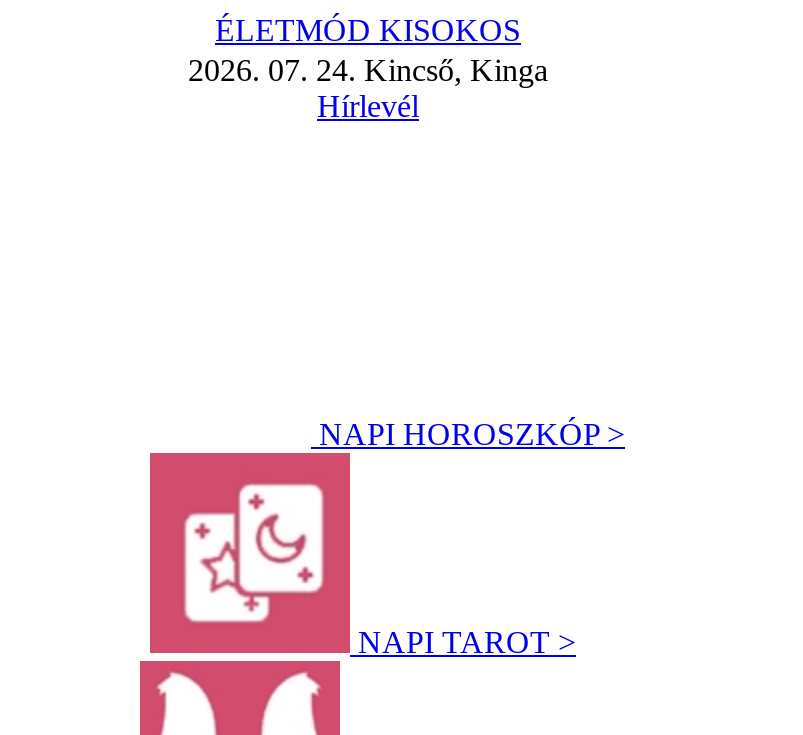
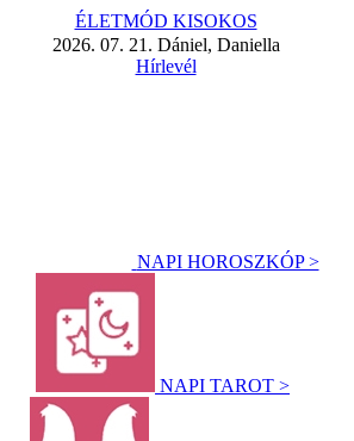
- 2026. 07. 24. Kincső, Kinga
+ 2026. 07. 21. Dániel, Daniella
